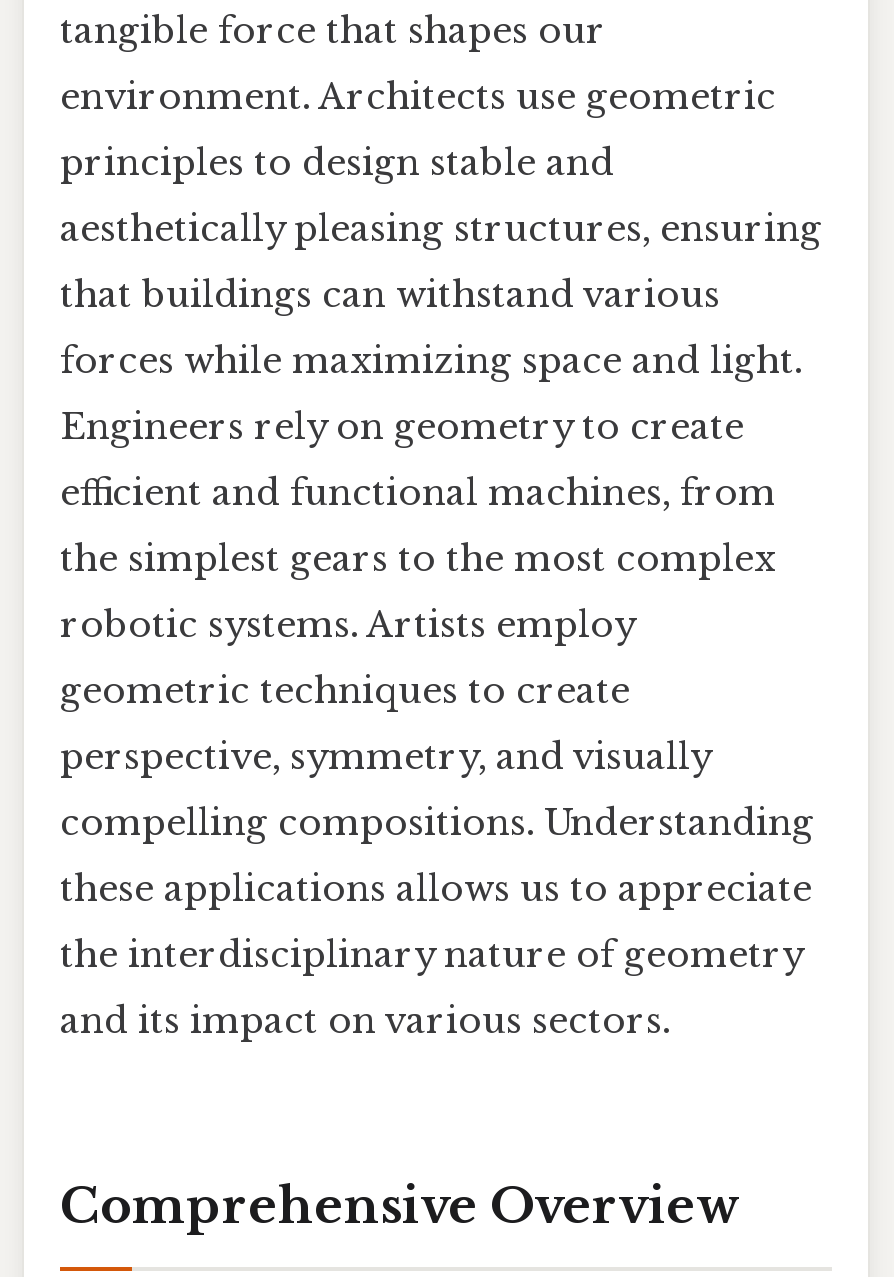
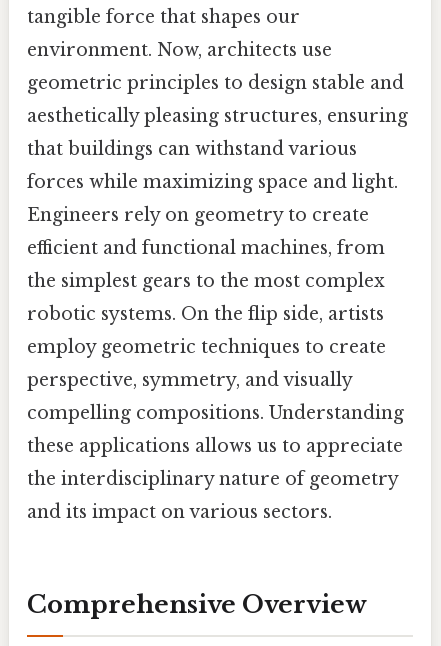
- environment. Architects use geometric
+ environment. Now, architects use

- principles to design stable and
+ geometric principles to design stable and

- robotic systems. Artists employ
+ robotic systems. On the flip side, artists

- geometric techniques to create
+ employ geometric techniques to create
